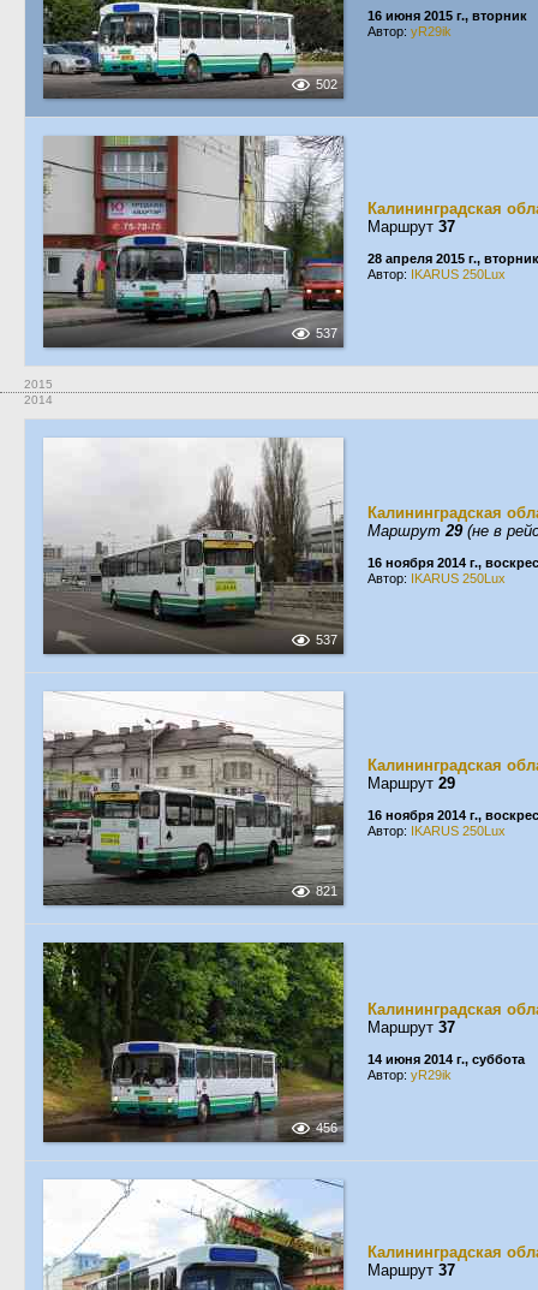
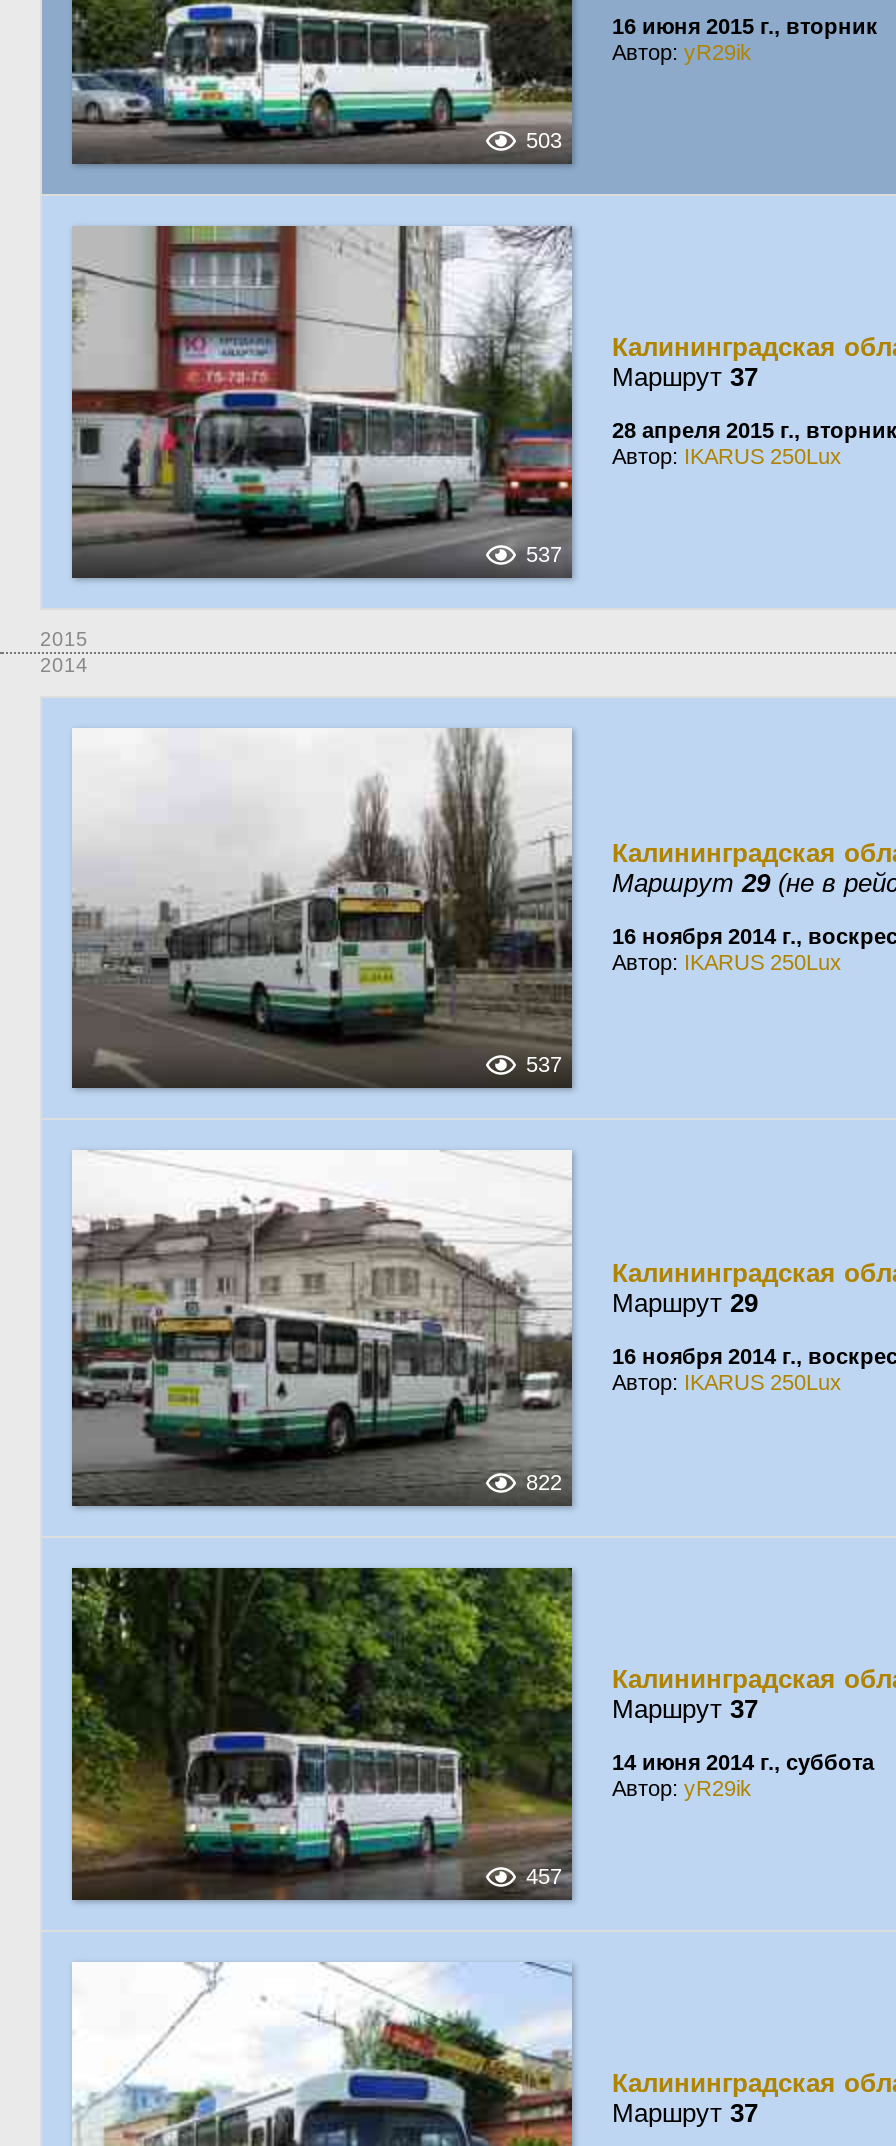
- 502
+ 503

- 821
+ 822

- 456
+ 457
